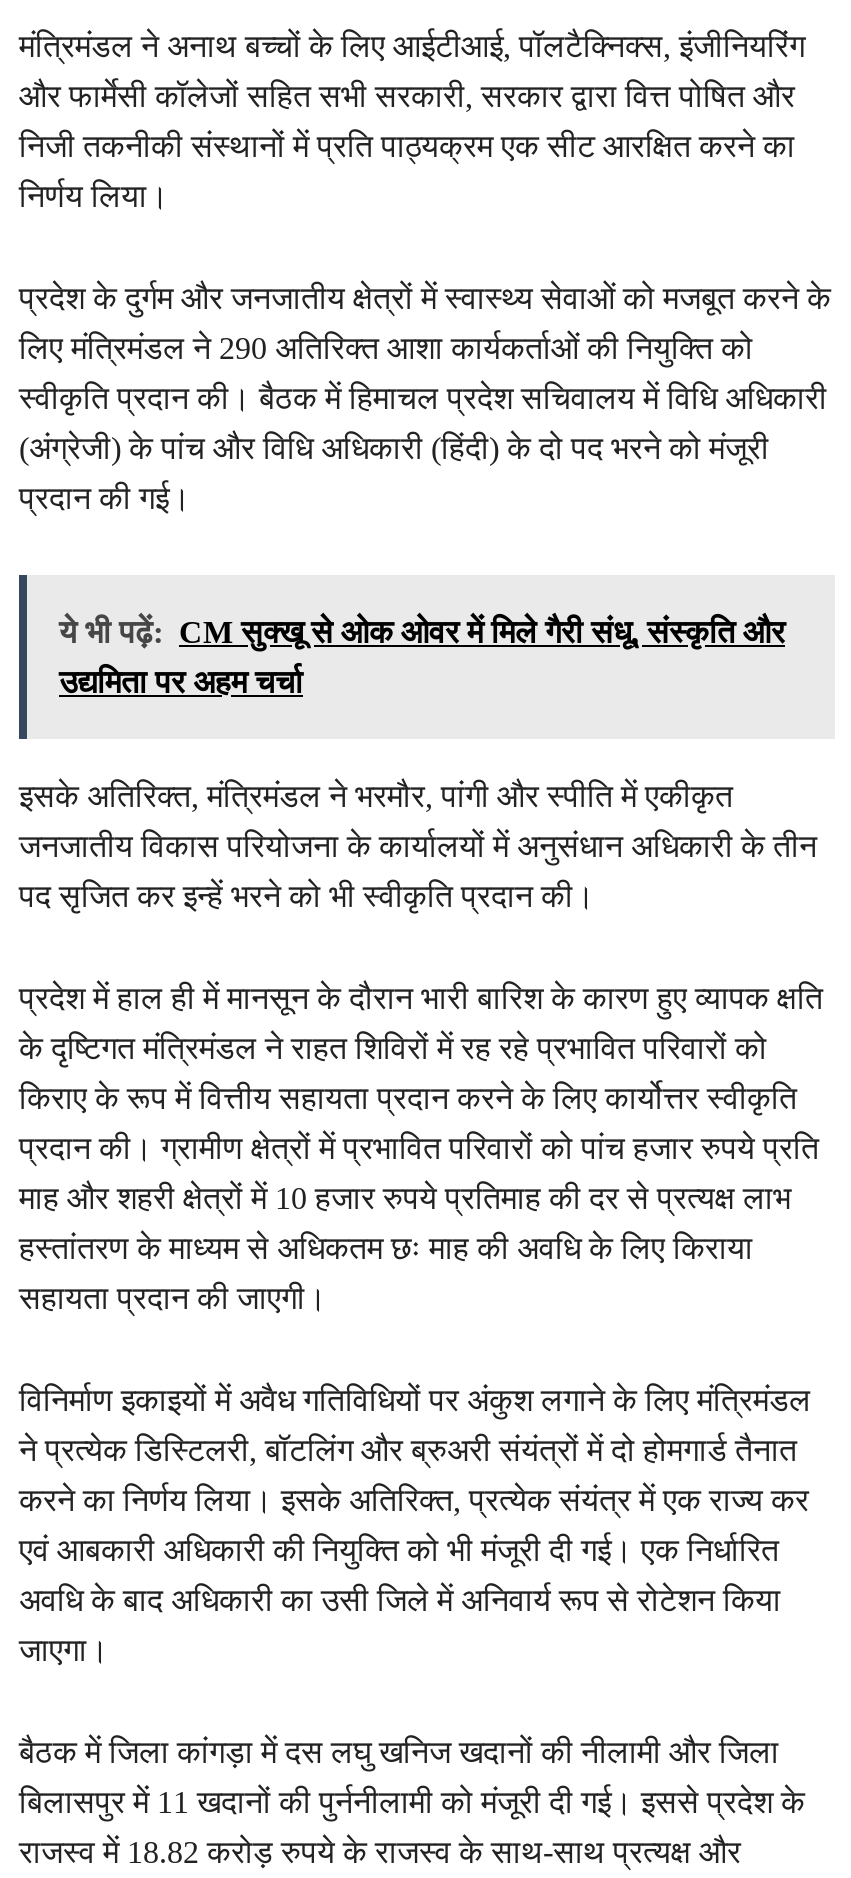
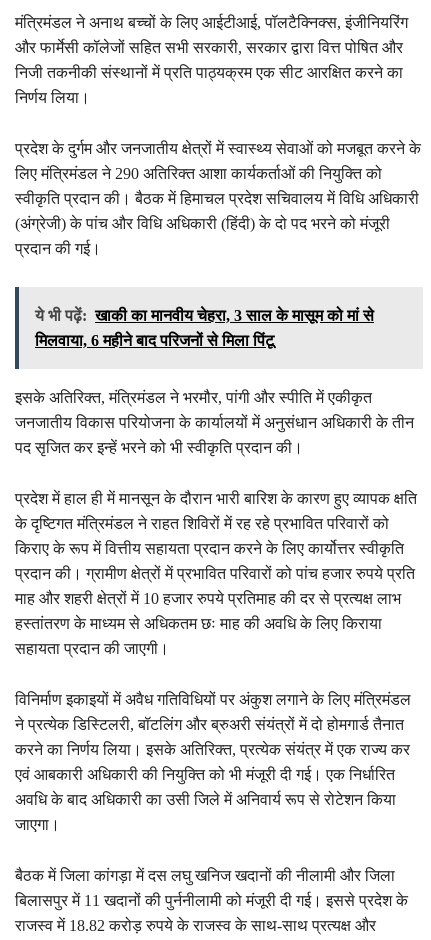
- ये भी पढ़ें: CM सुक्खू से ओक ओवर में मिले गैरी संधू, संस्कृति और
+ ये भी पढ़ें: खाकी का मानवीय चेहरा, 3 साल के मासूम को मां से

- उद्यमिता पर अहम चर्चा
+ मिलवाया, 6 महीने बाद परिजनों से मिला पिंटू
